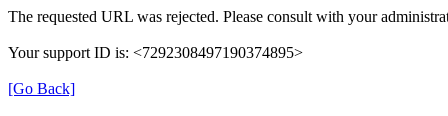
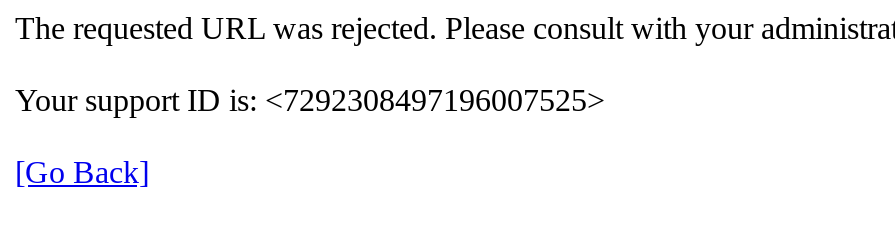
- Your support ID is: <7292308497190374895>
+ Your support ID is: <7292308497196007525>
